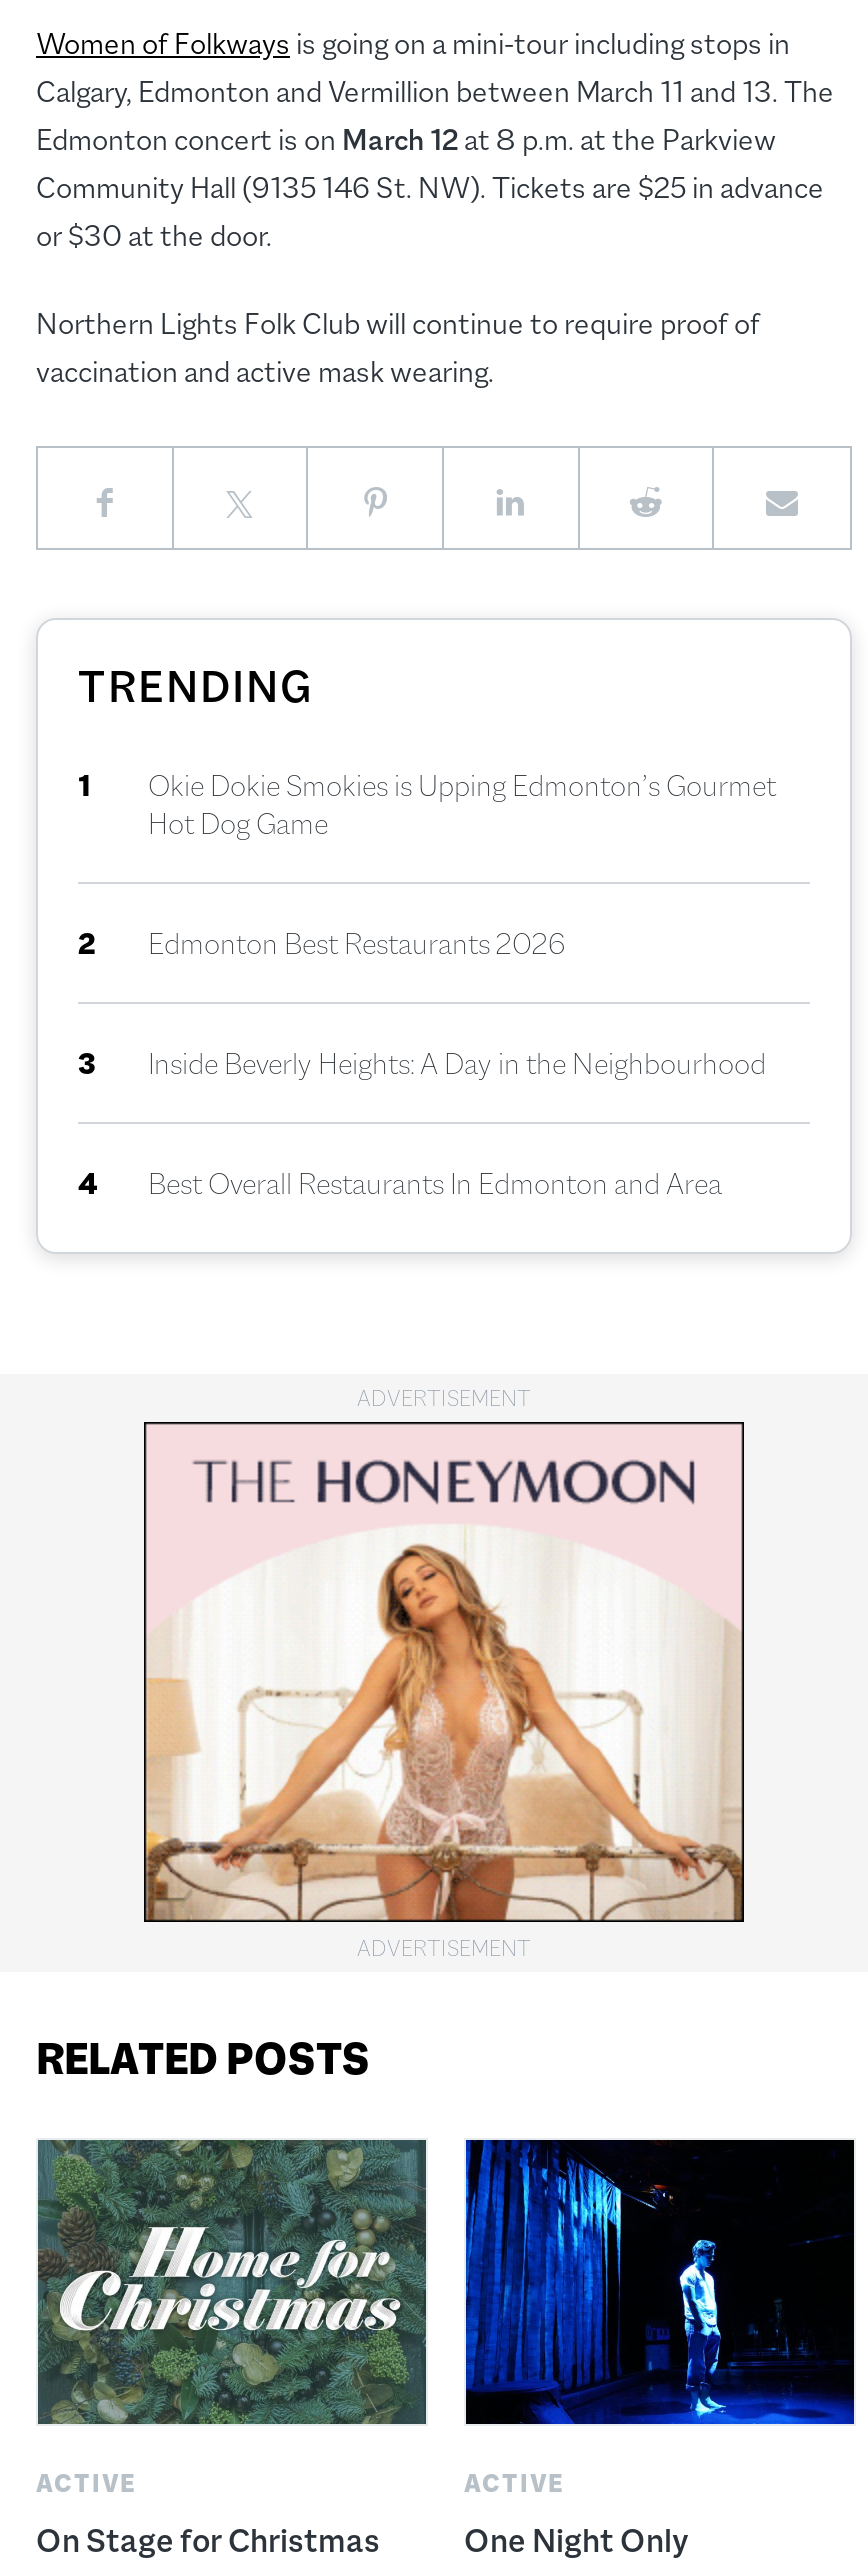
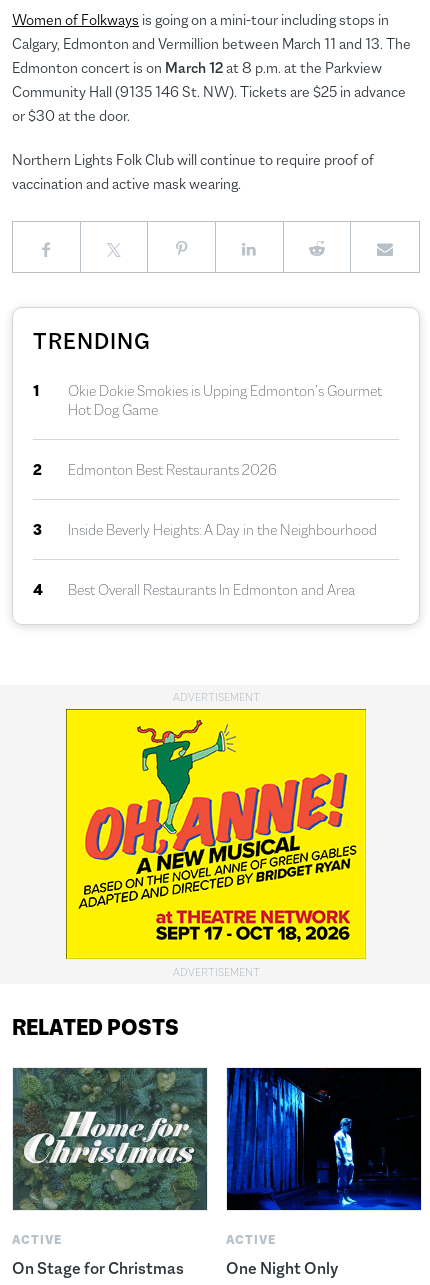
- [image]
+ [image]
